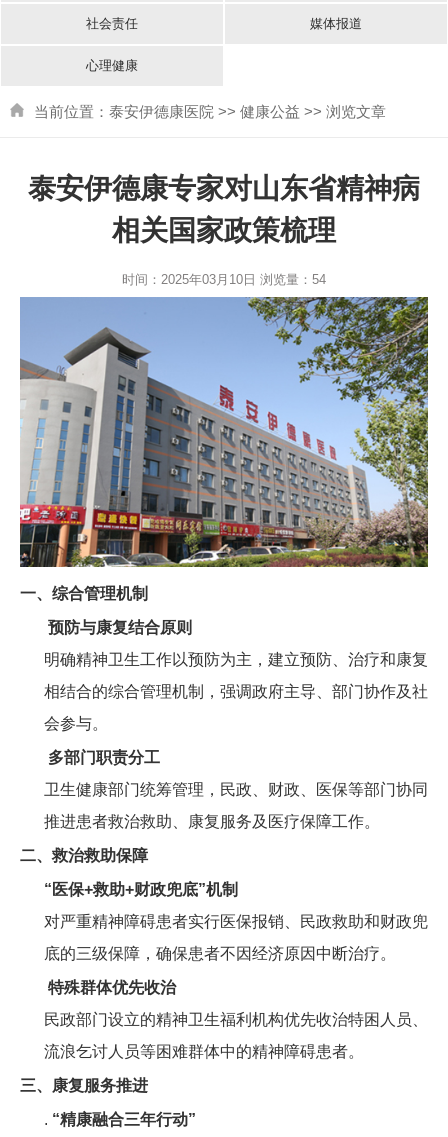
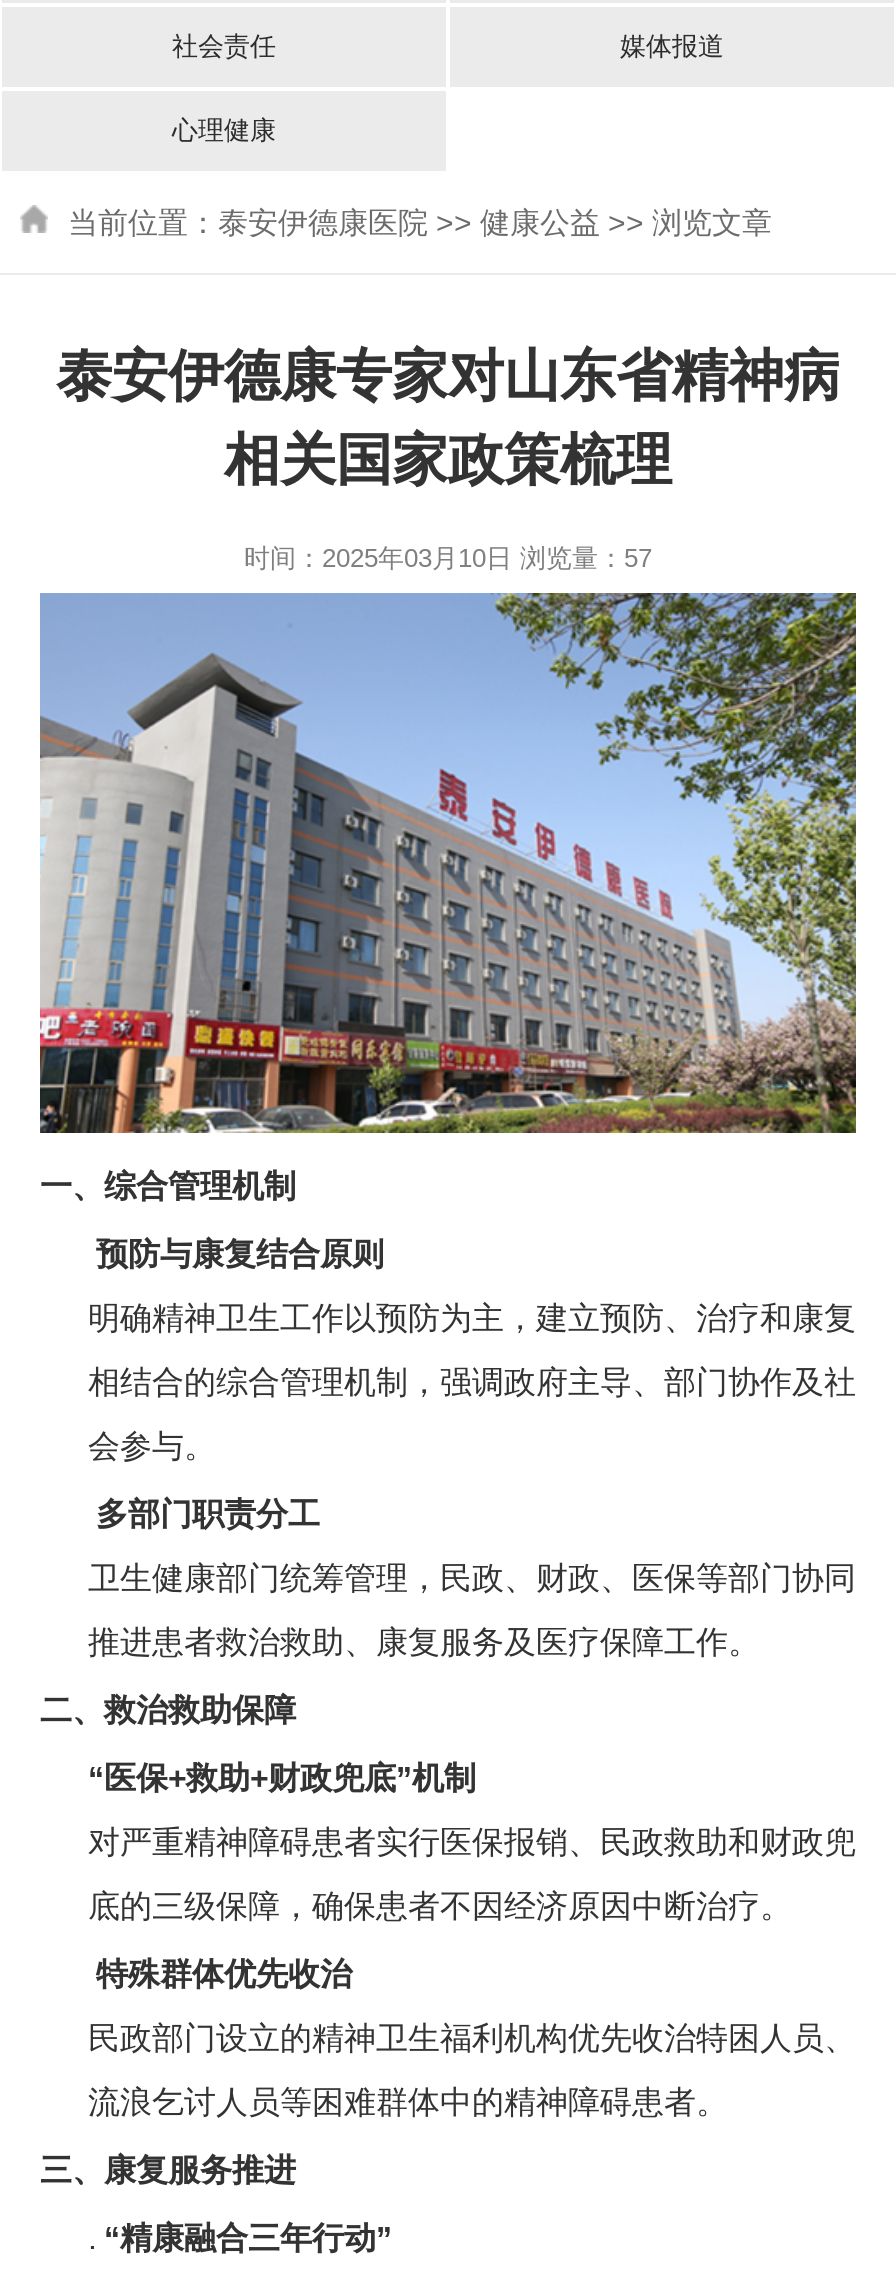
- 时间：2025年03月10日 浏览量：54
+ 时间：2025年03月10日 浏览量：57
